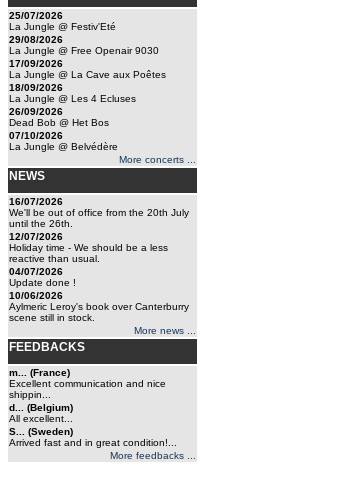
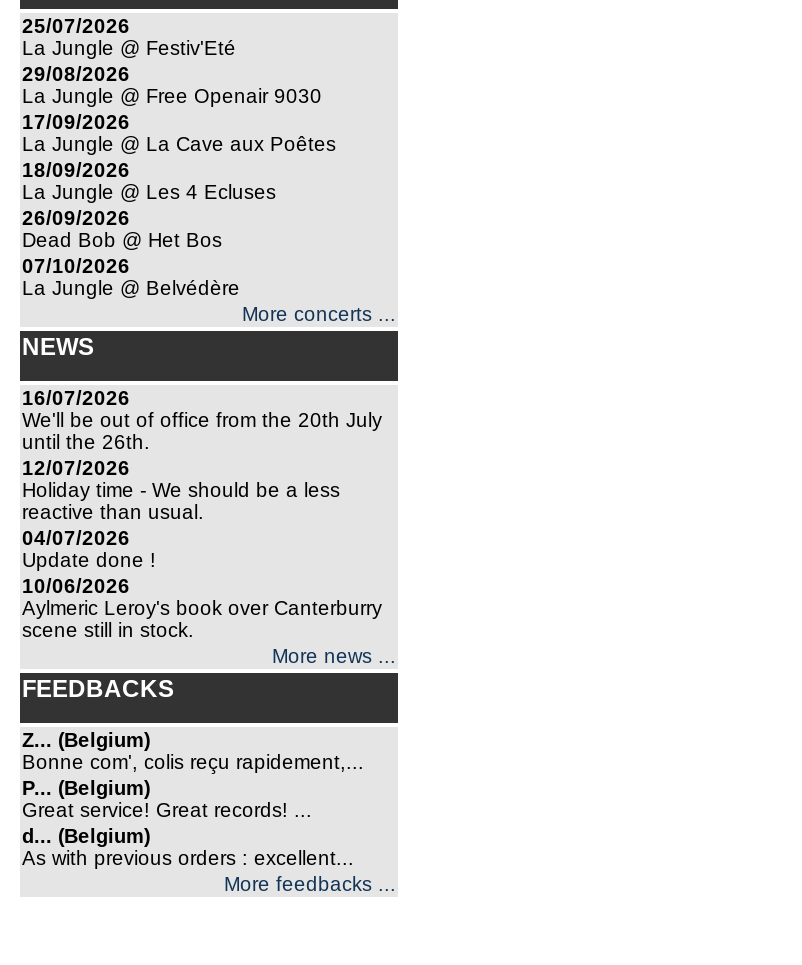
- m... (France)
- Excellent communication and nice
- shippin...
+ Z... (Belgium)
+ Bonne com', colis reçu rapidement,...
+ P... (Belgium)
+ Great service! Great records! ...

- All excellent...
- S... (Sweden)
- Arrived fast and in great condition!...
+ As with previous orders : excellent...
